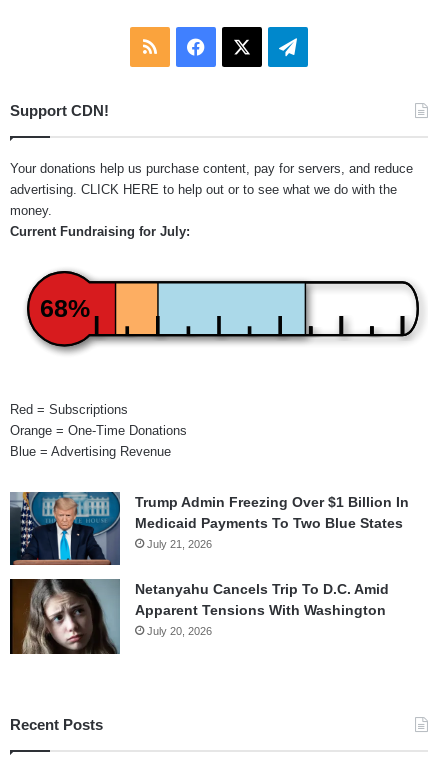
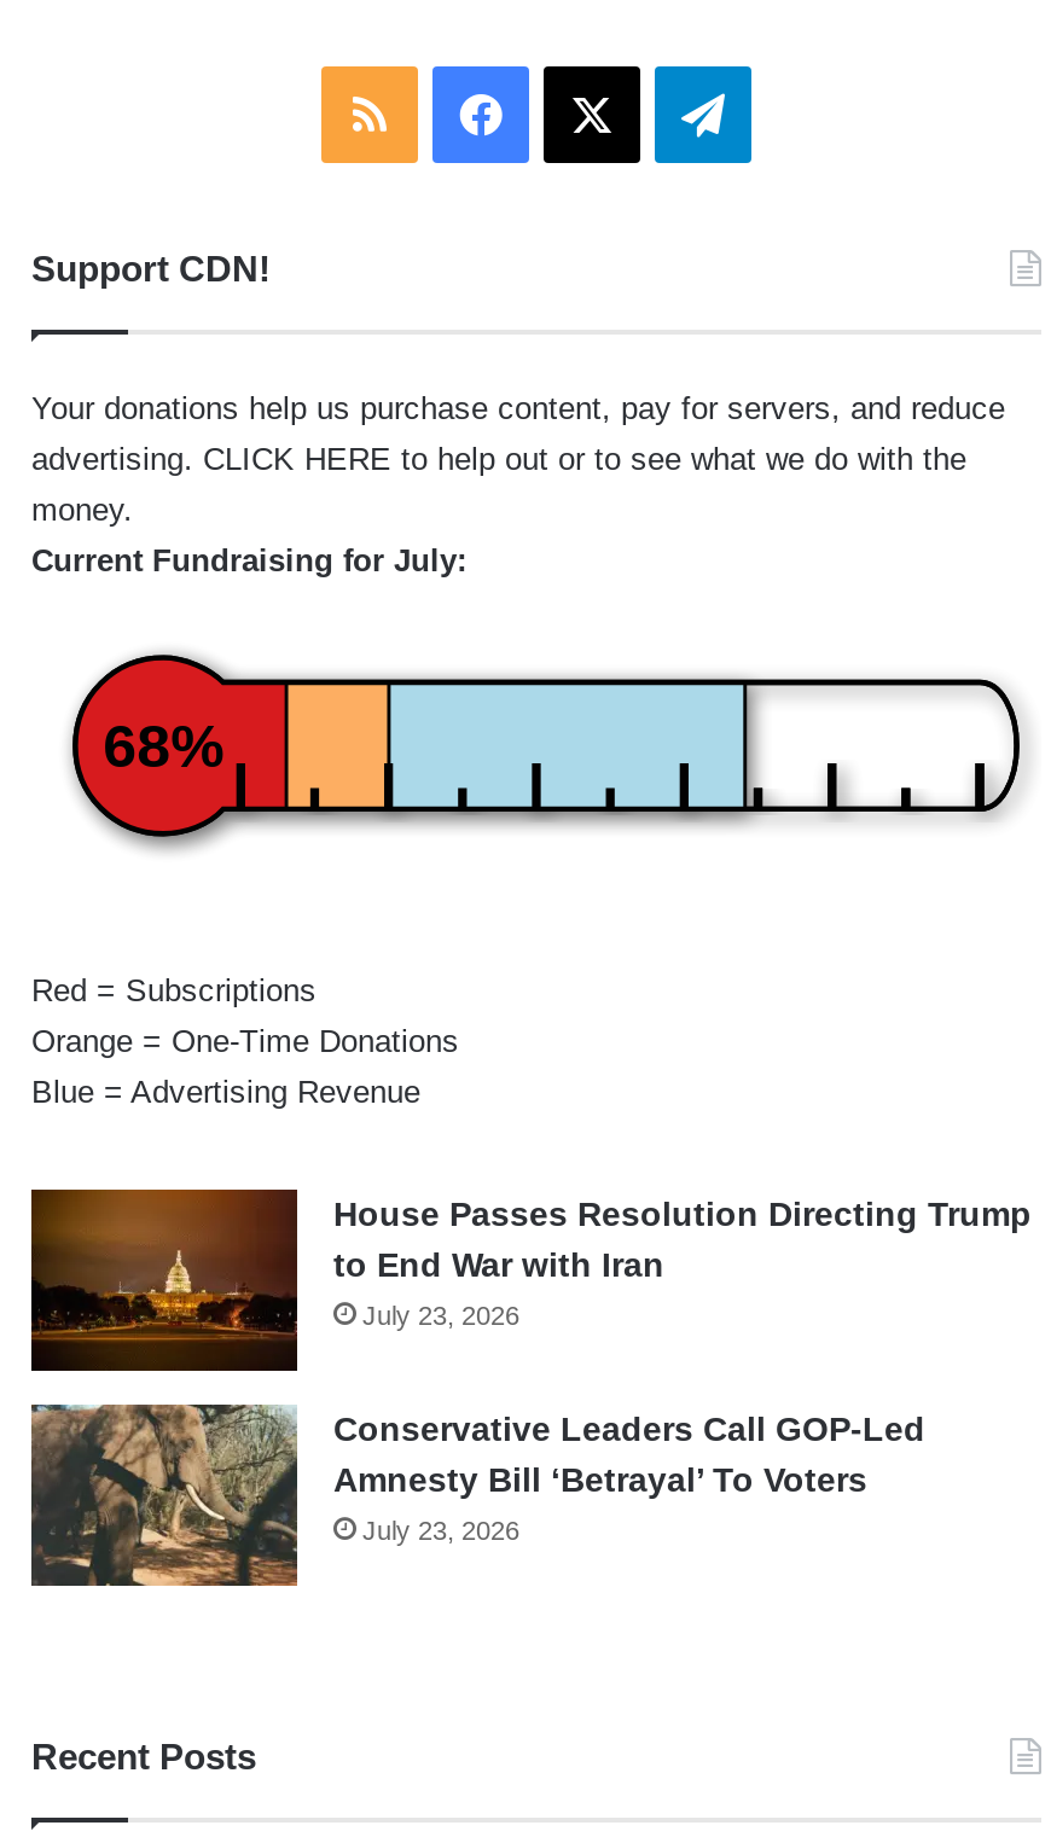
- [image]
- Trump Admin Freezing Over $1 Billion In
- Medicaid Payments To Two Blue States
- July 21, 2026
+ [image]
+ House Passes Resolution Directing Trump
+ to End War with Iran
+ July 23, 2026

- [image]
- Netanyahu Cancels Trip To D.C. Amid
- Apparent Tensions With Washington
- July 20, 2026
+ [image]
+ Conservative Leaders Call GOP-Led
+ Amnesty Bill ‘Betrayal’ To Voters
+ July 23, 2026
